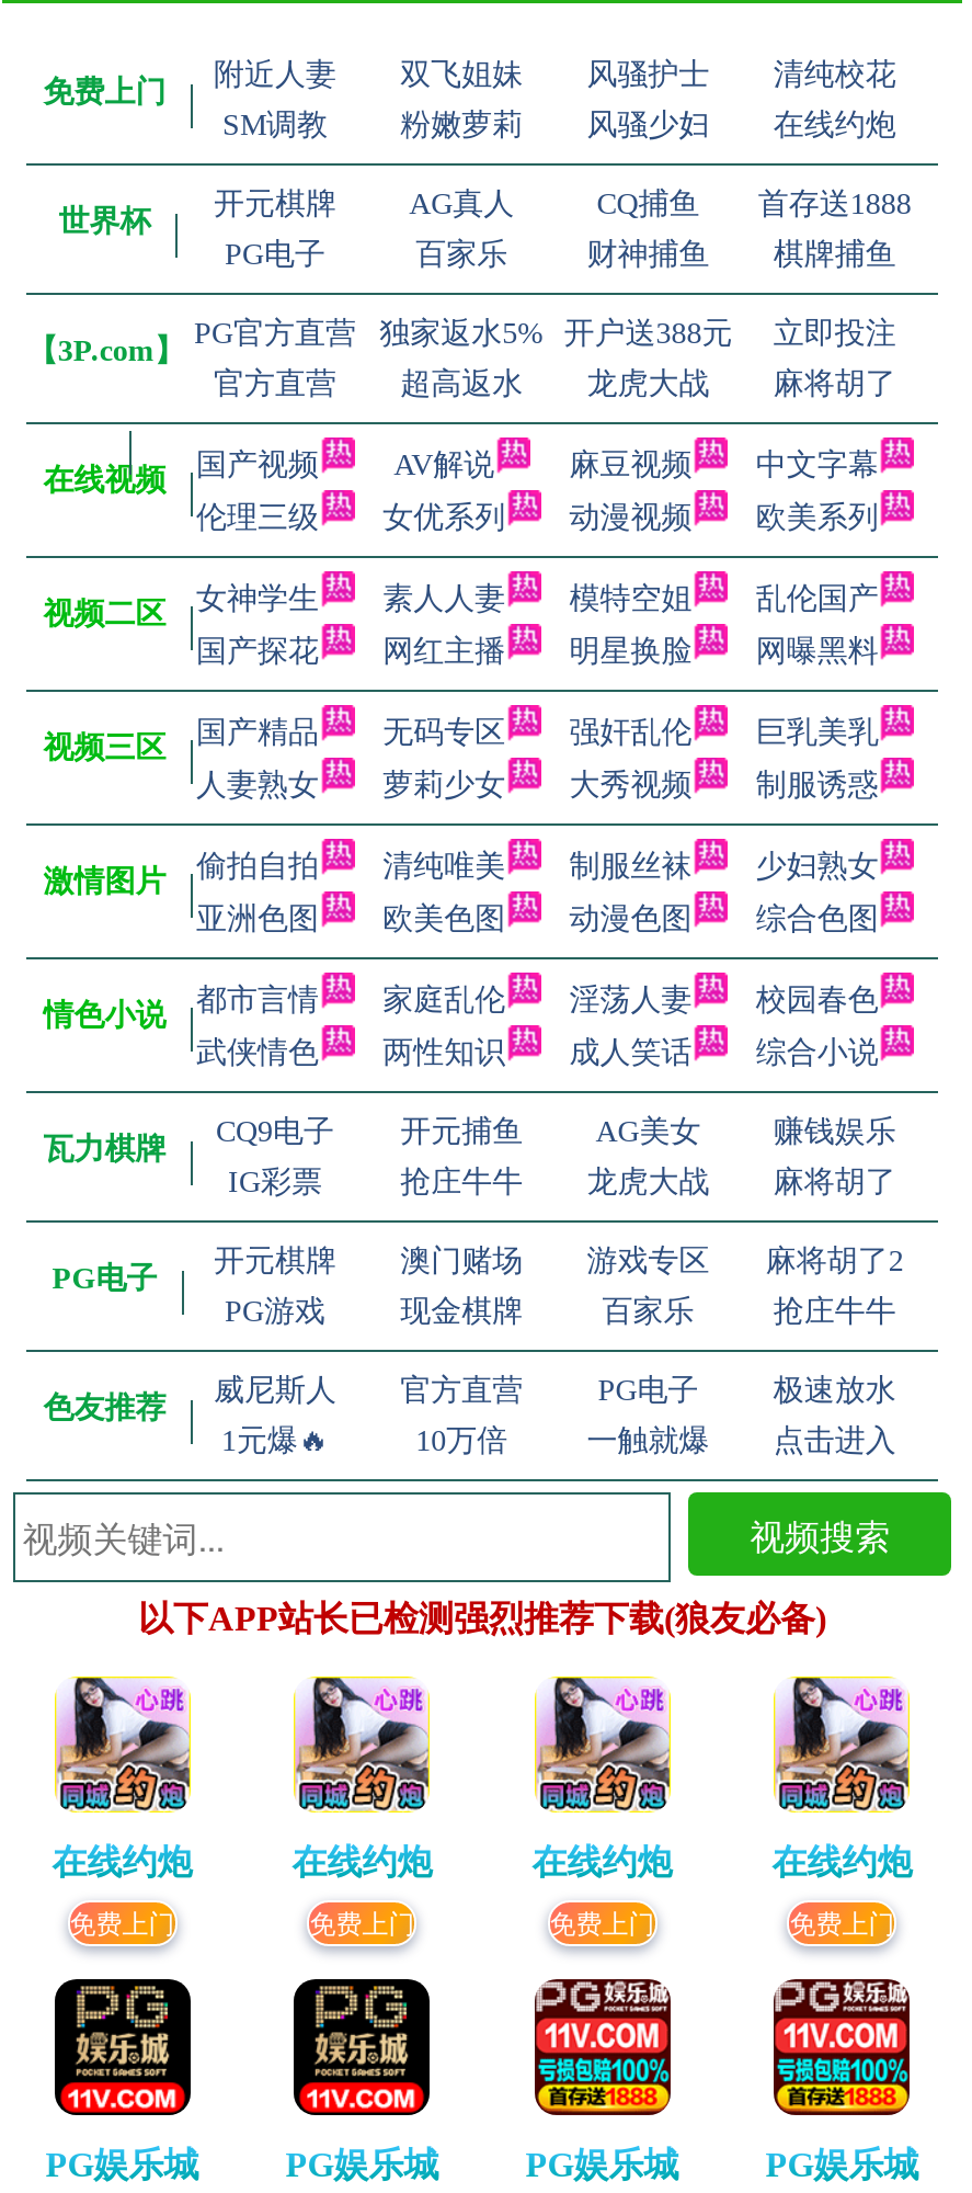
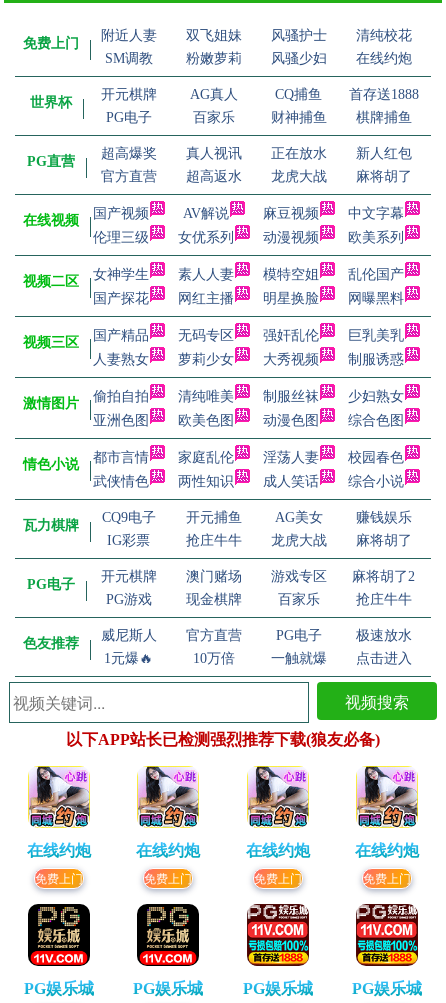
- PG官方直营
- 独家返水5%
- 开户送388元
- 立即投注
+ 超高爆奖
+ 真人视讯
+ 正在放水
+ 新人红包

- 【3P.com】
+ PG直营
